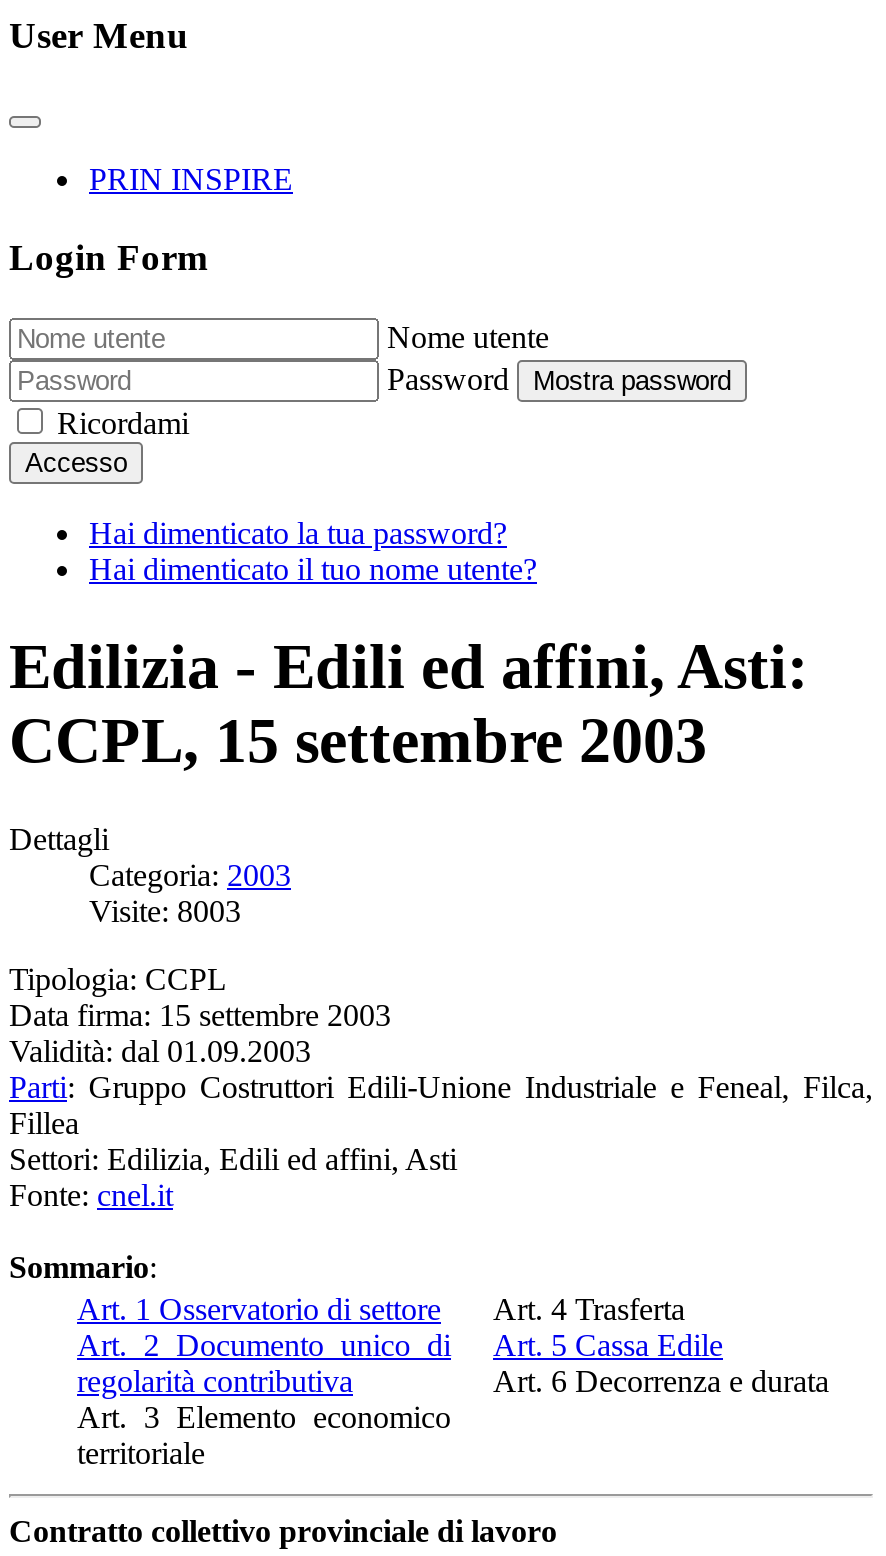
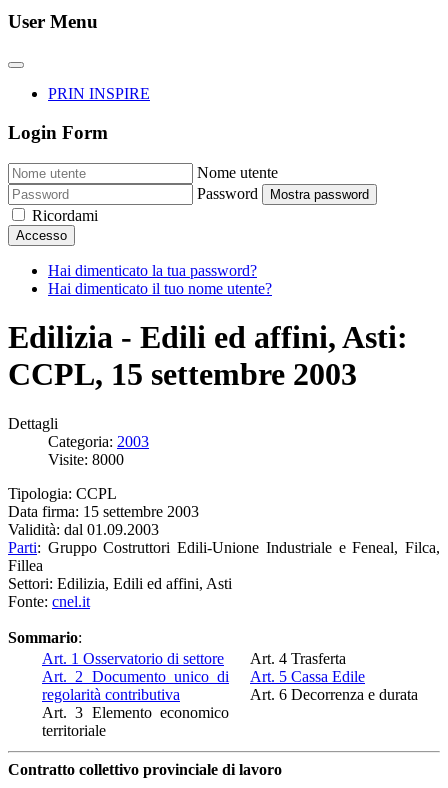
- Visite: 8003
+ Visite: 8000
